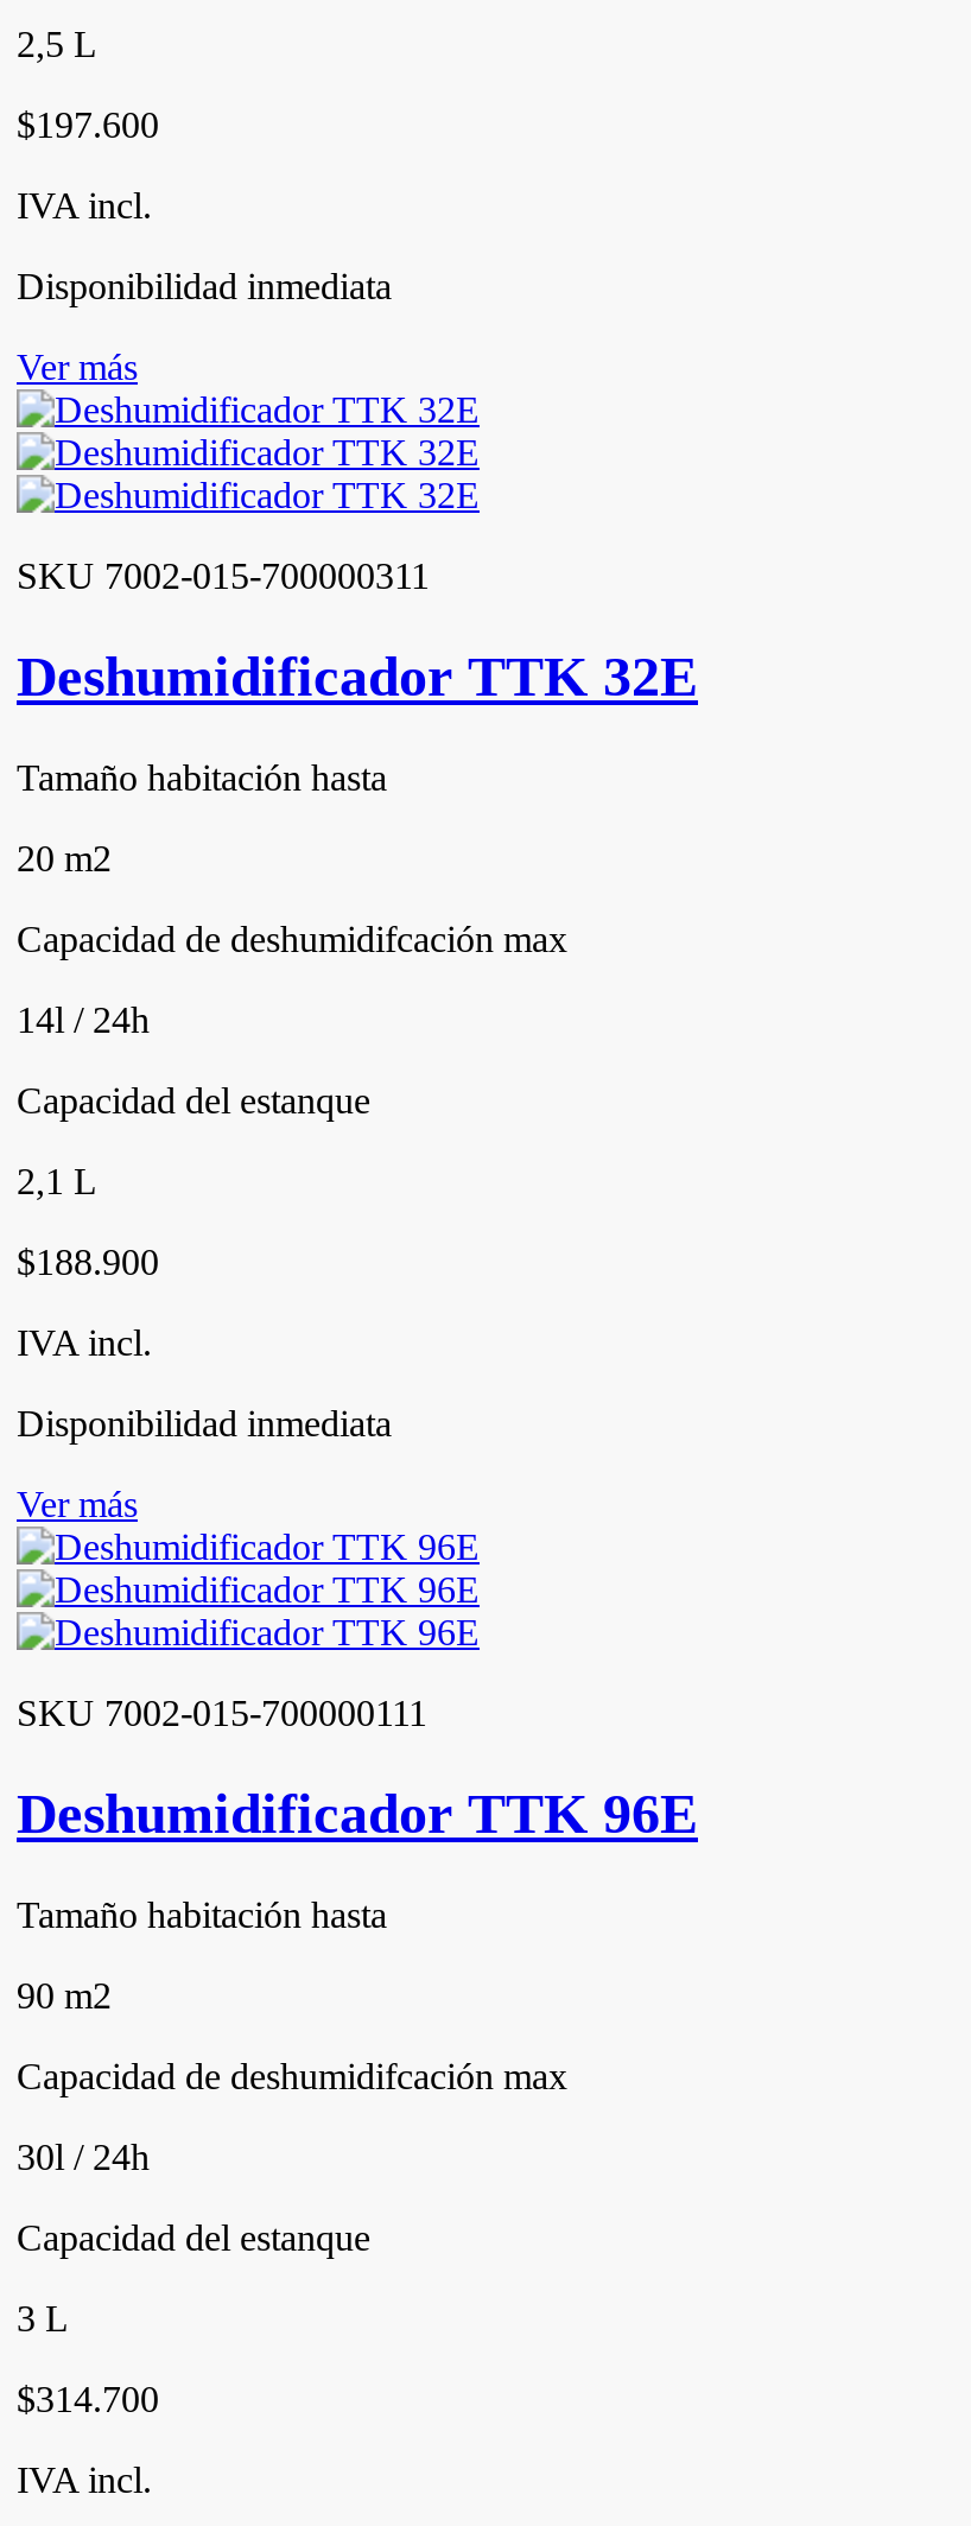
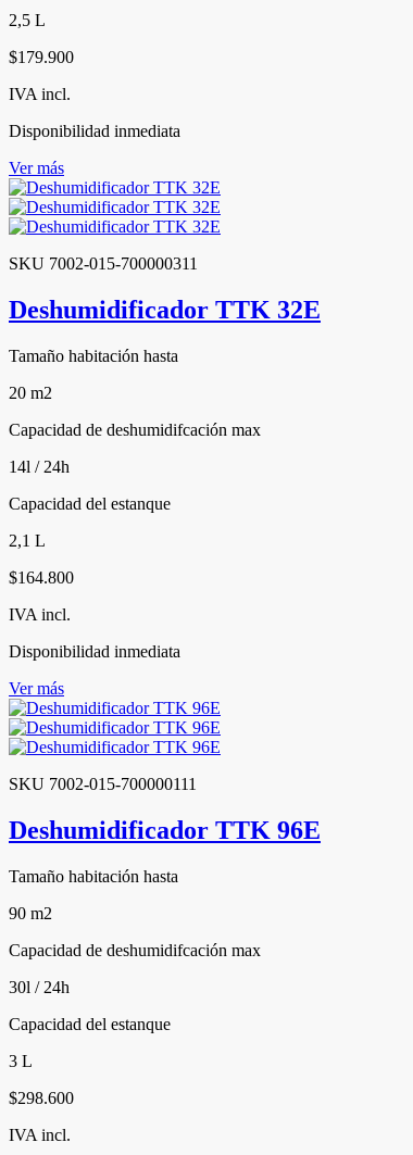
- $197.600
+ $179.900

- $188.900
+ $164.800

- $314.700
+ $298.600
